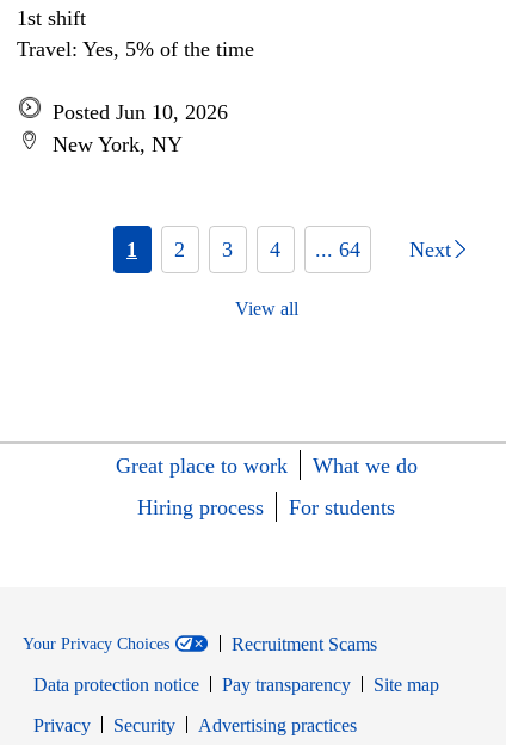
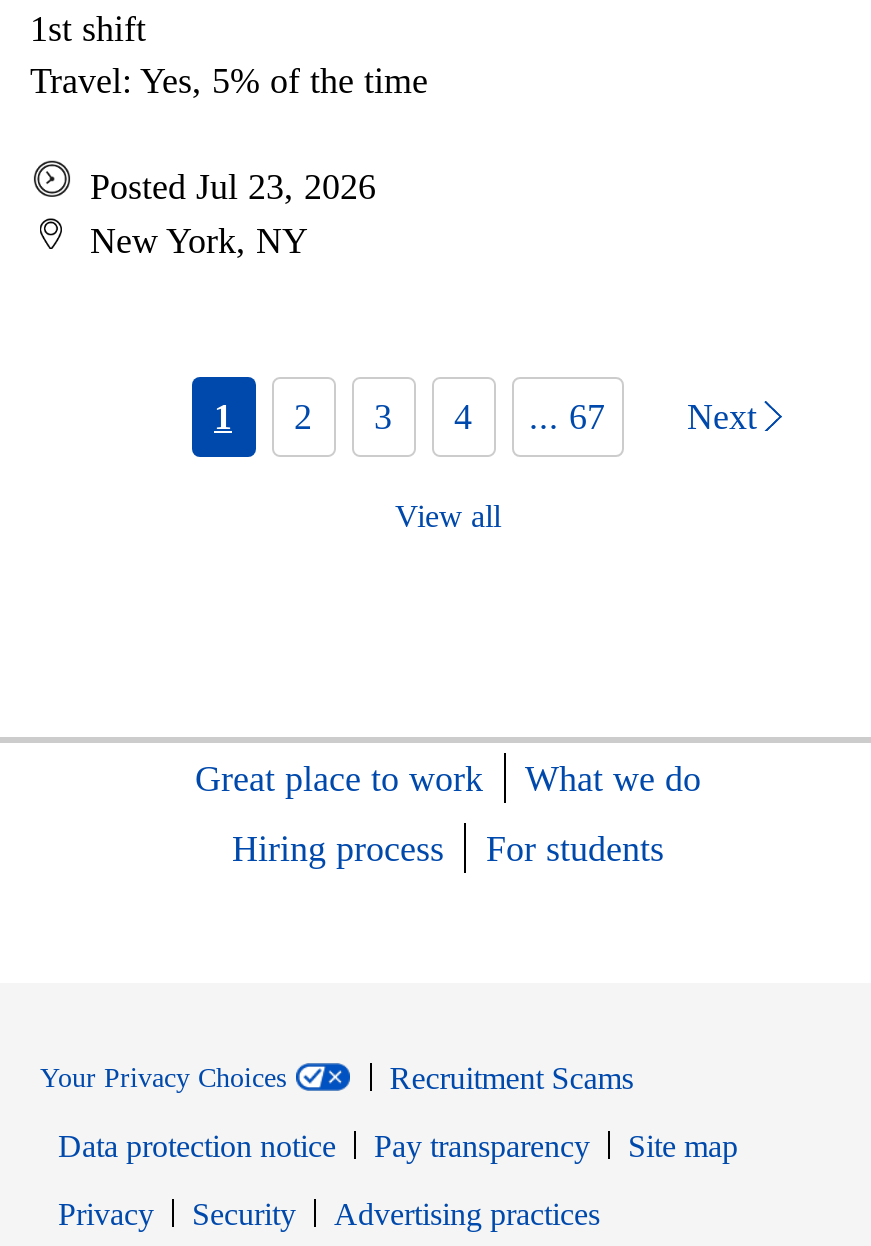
- Posted Jun 10, 2026
+ Posted Jul 23, 2026

- 1 2 3 4 ... 64
+ 1 2 3 4 ... 67
